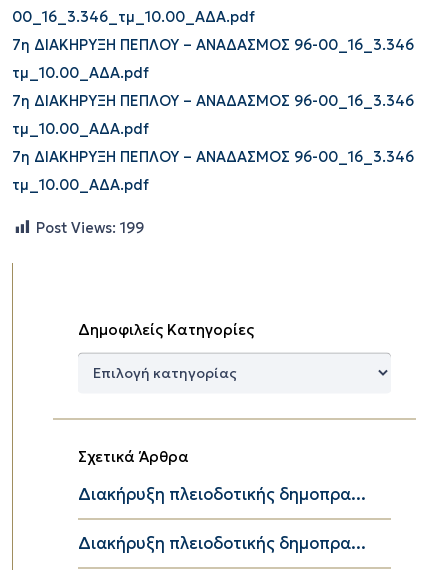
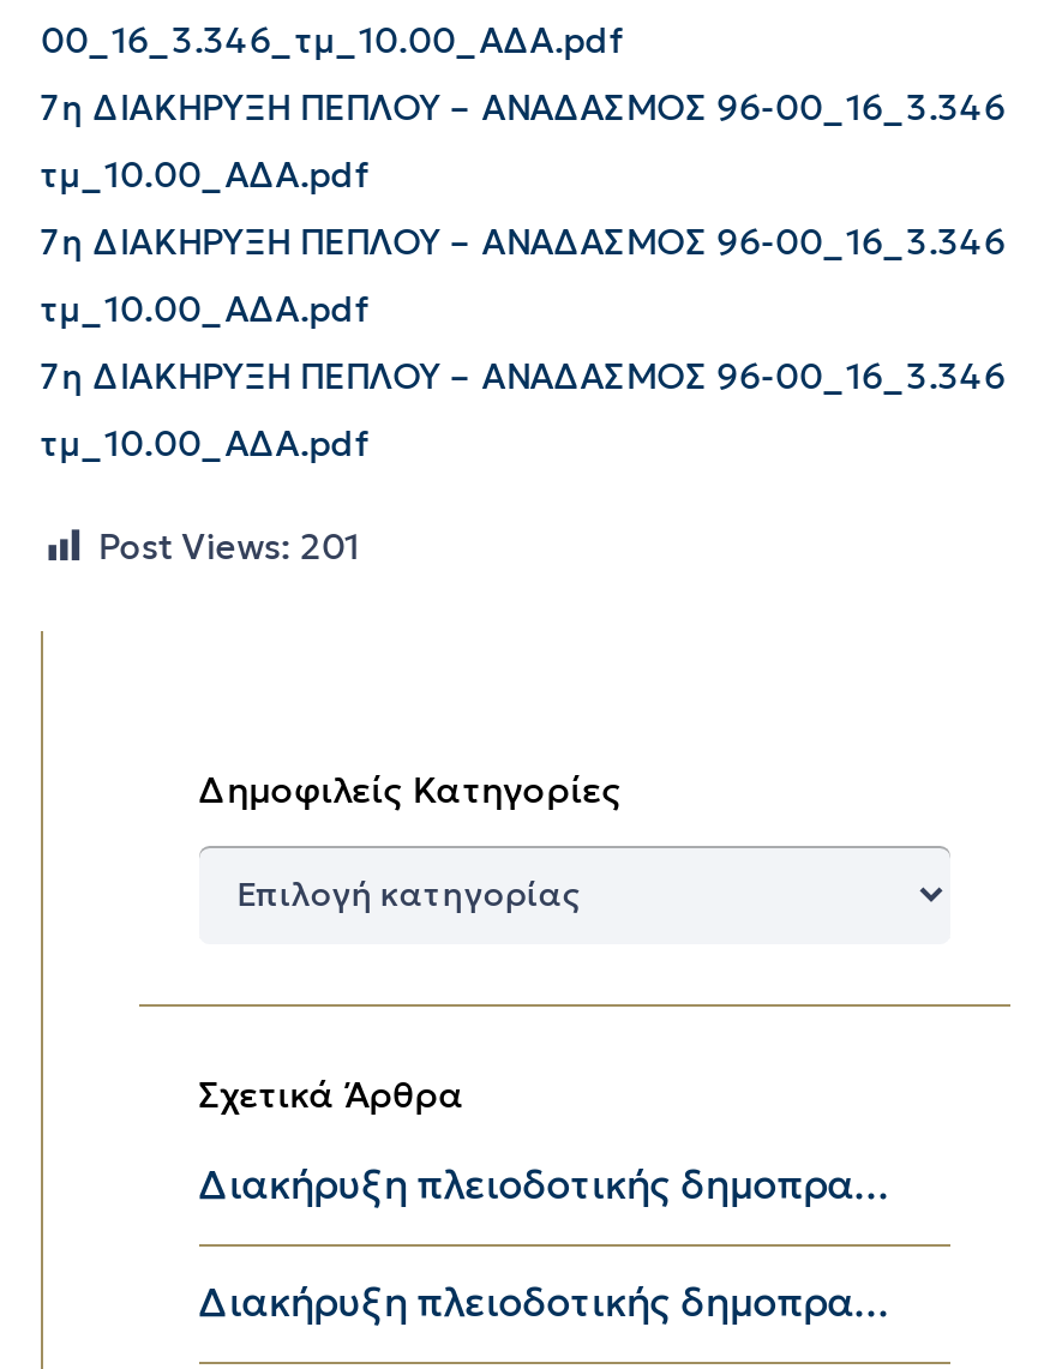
- Post Views: 199
+ Post Views: 201
